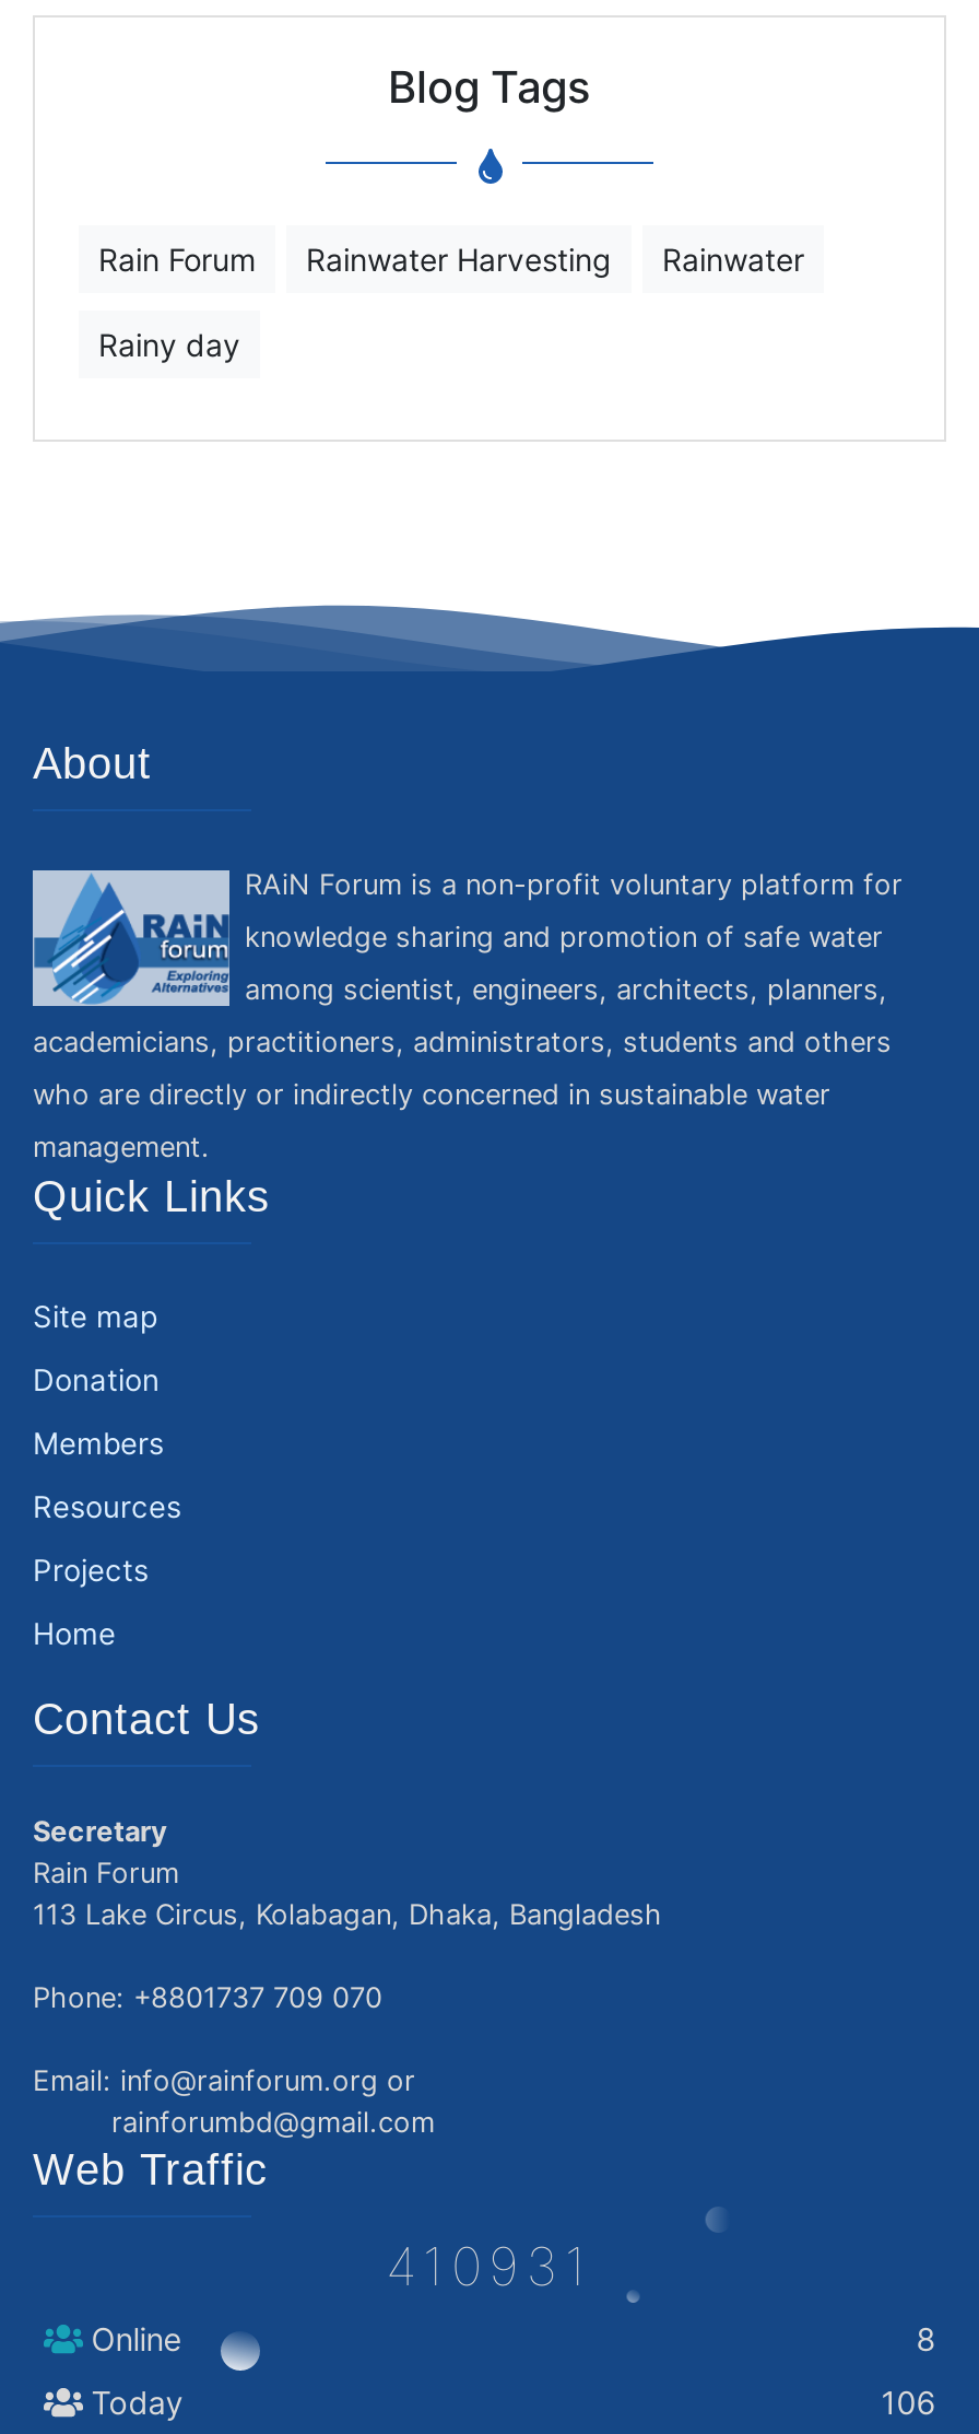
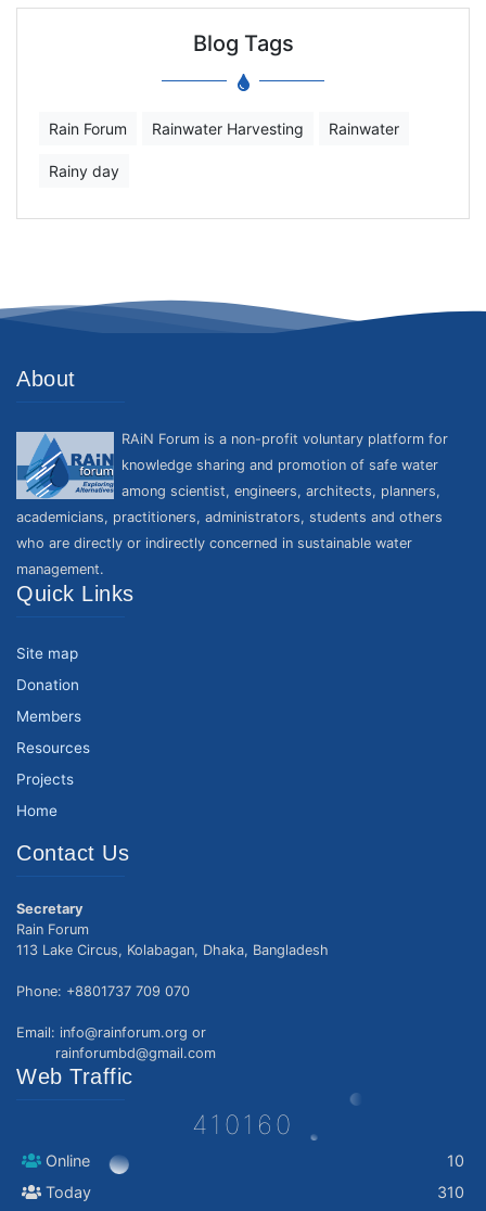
- 410931
+ 410160

- 8
+ 10

- 106
+ 310
